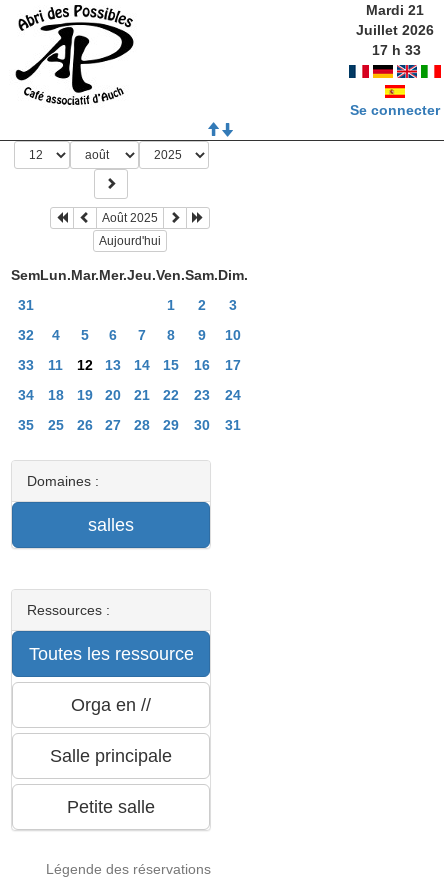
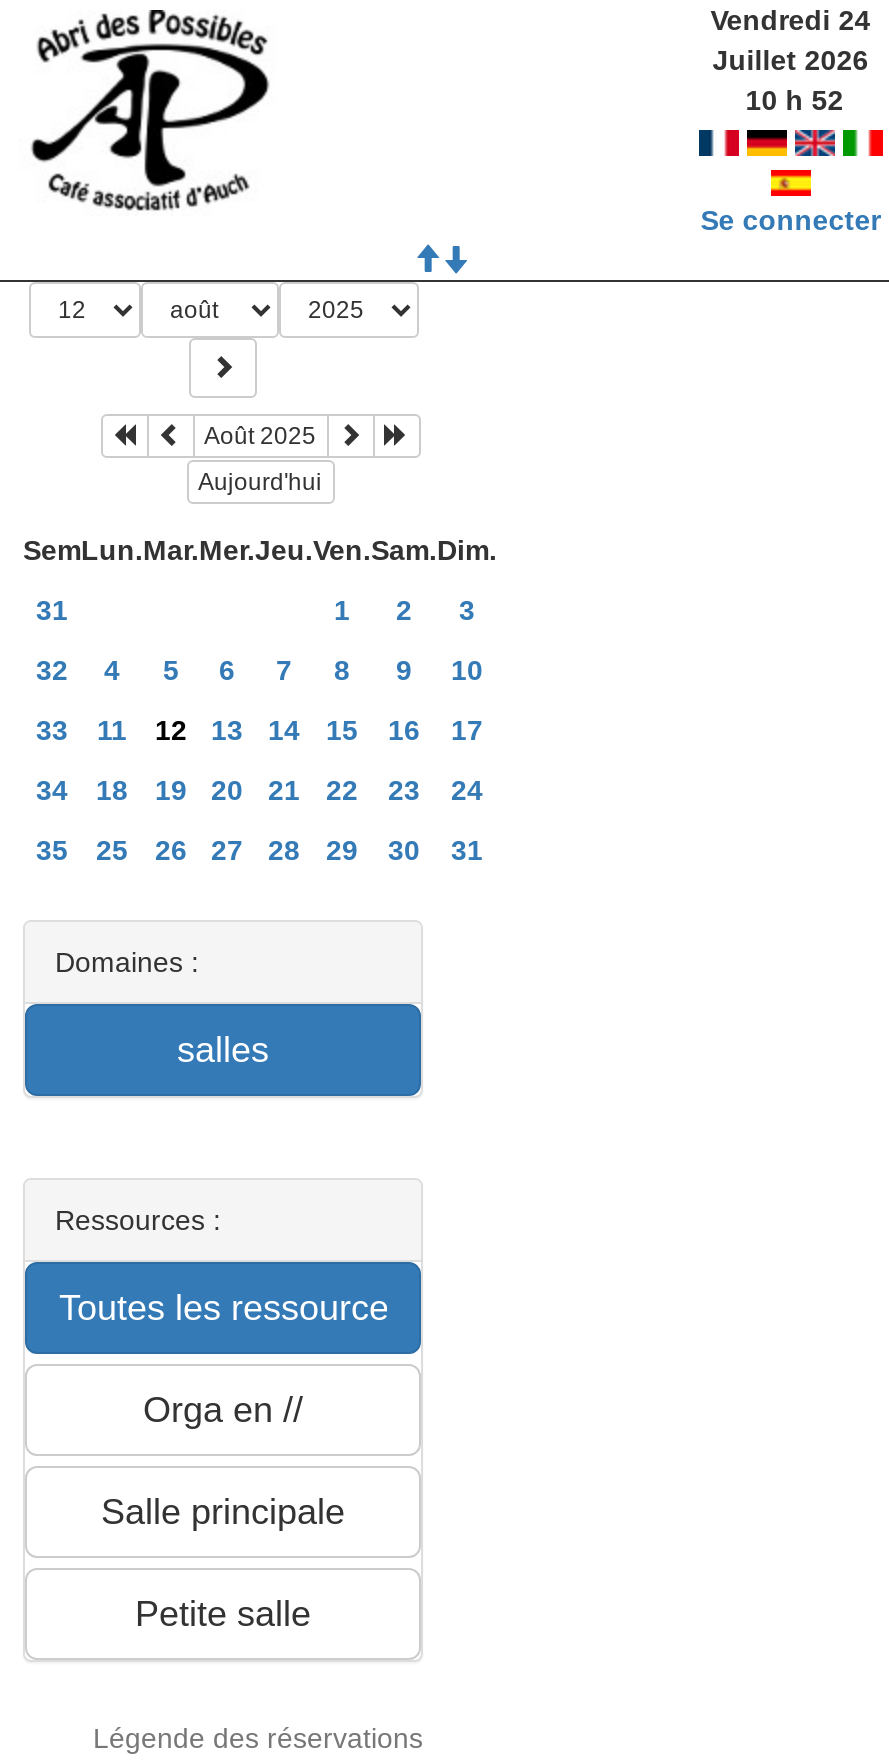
- Mardi 21
+ Vendredi 24

- 17 h 33
+ 10 h 52
